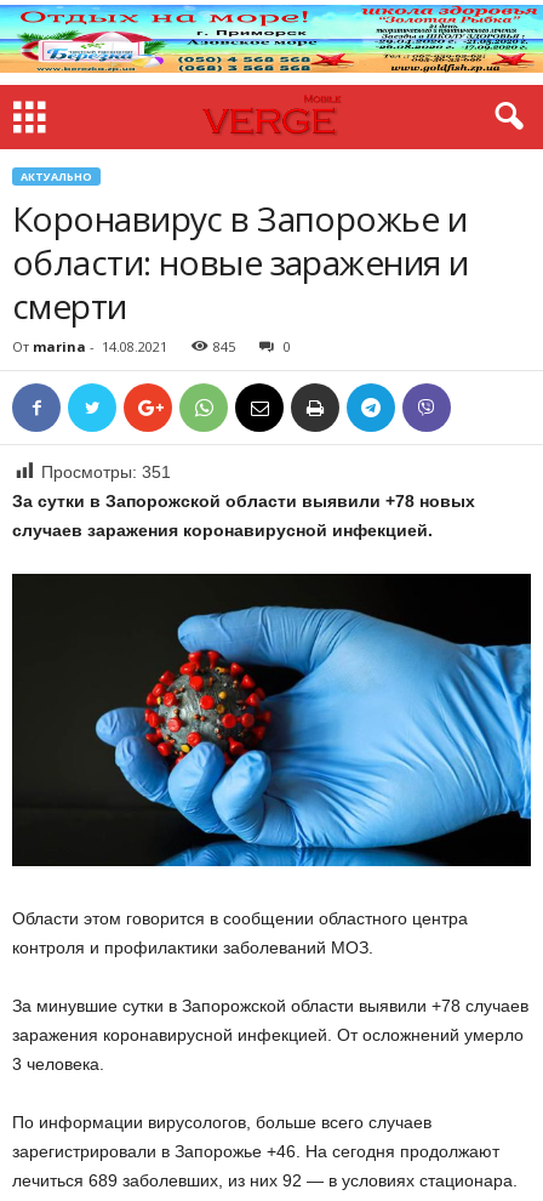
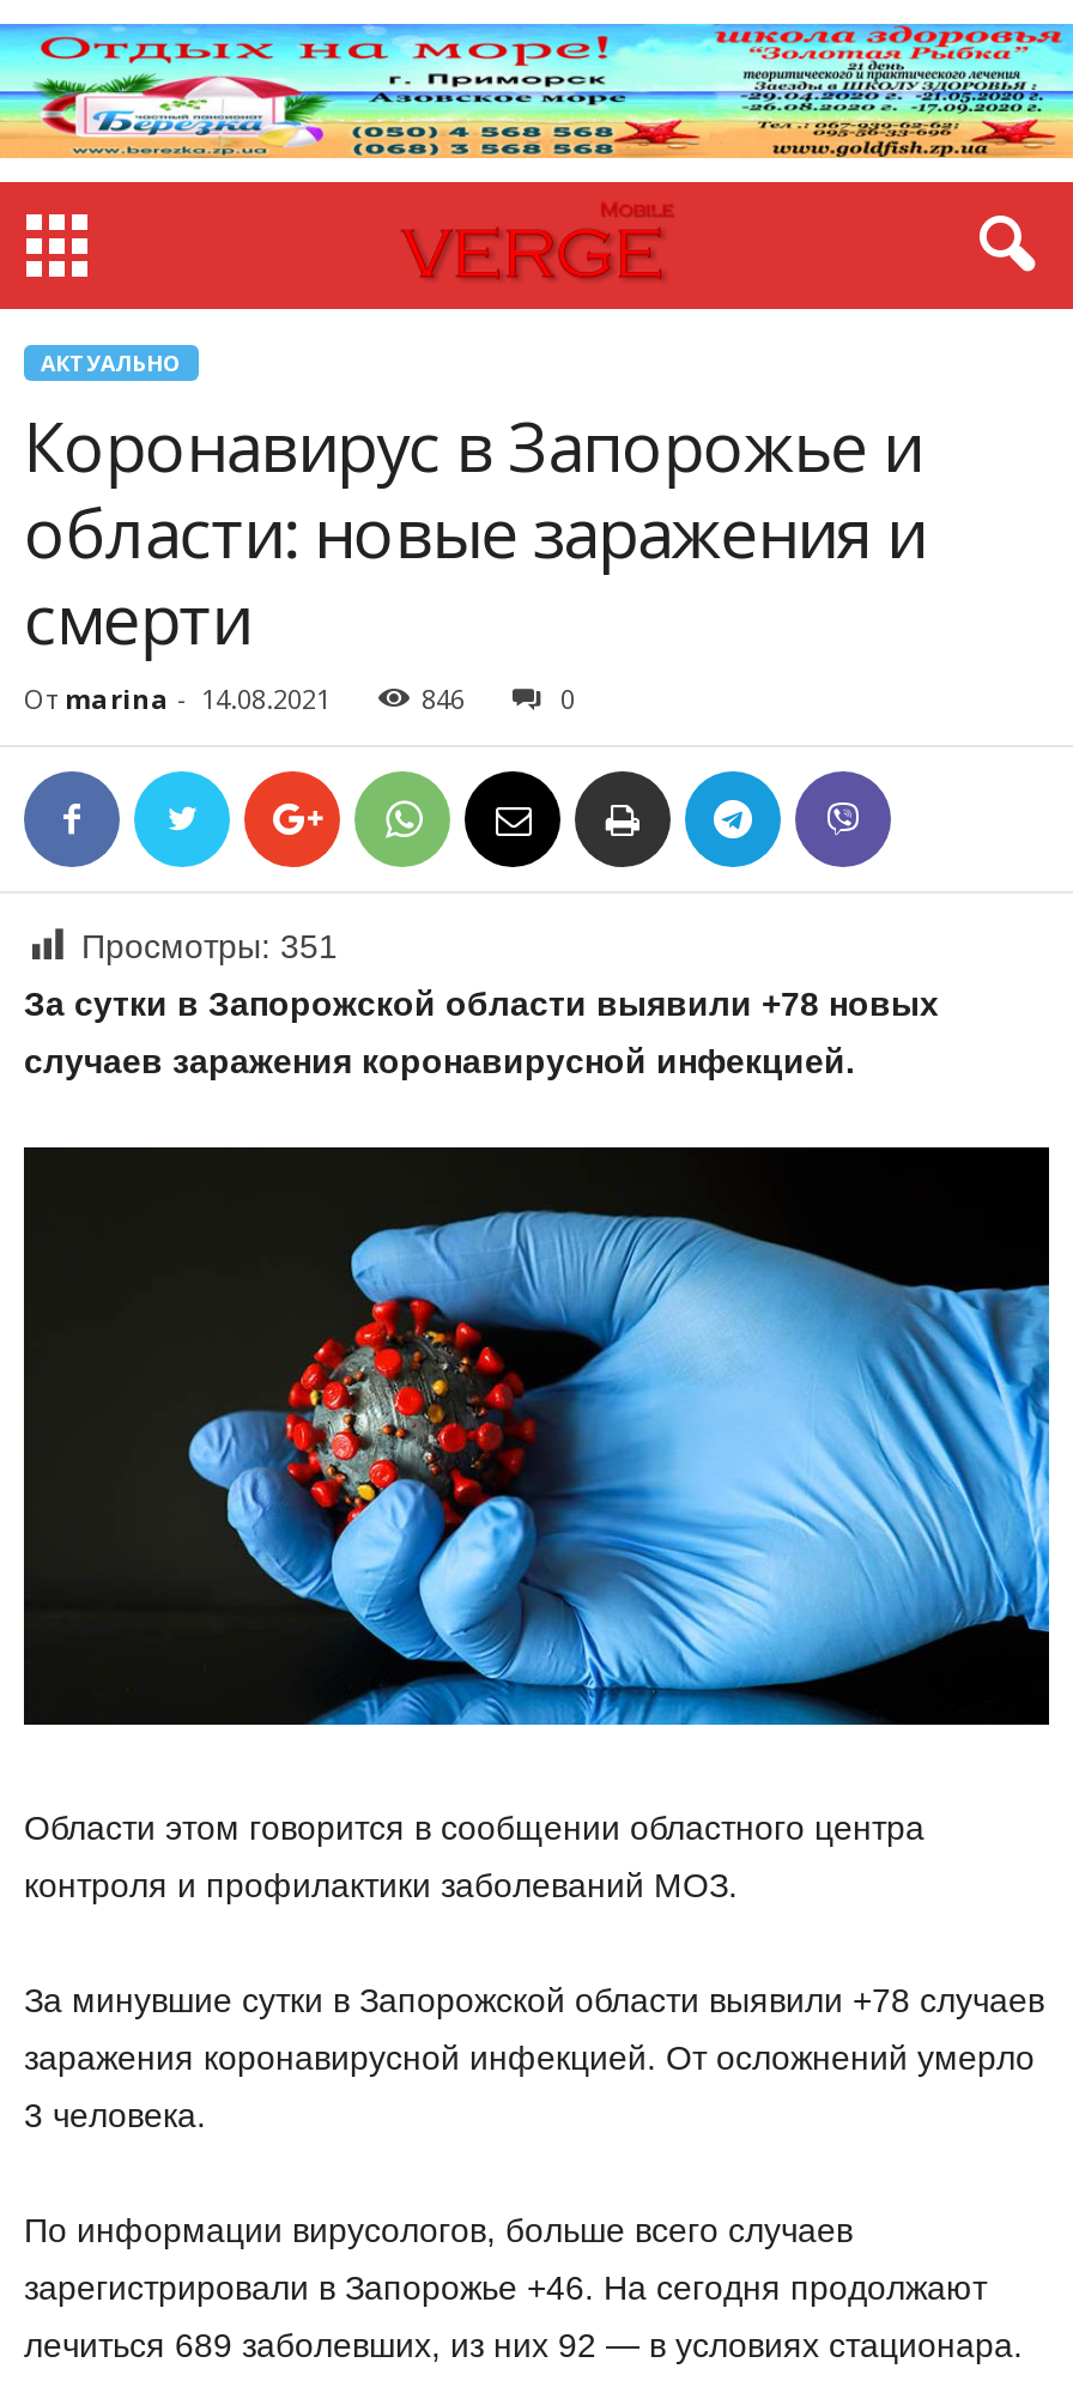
- 845
+ 846
